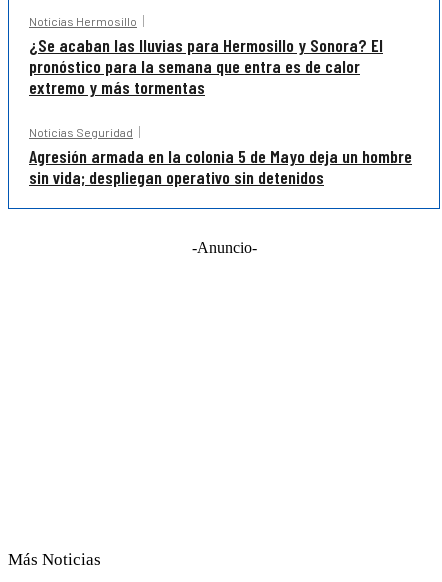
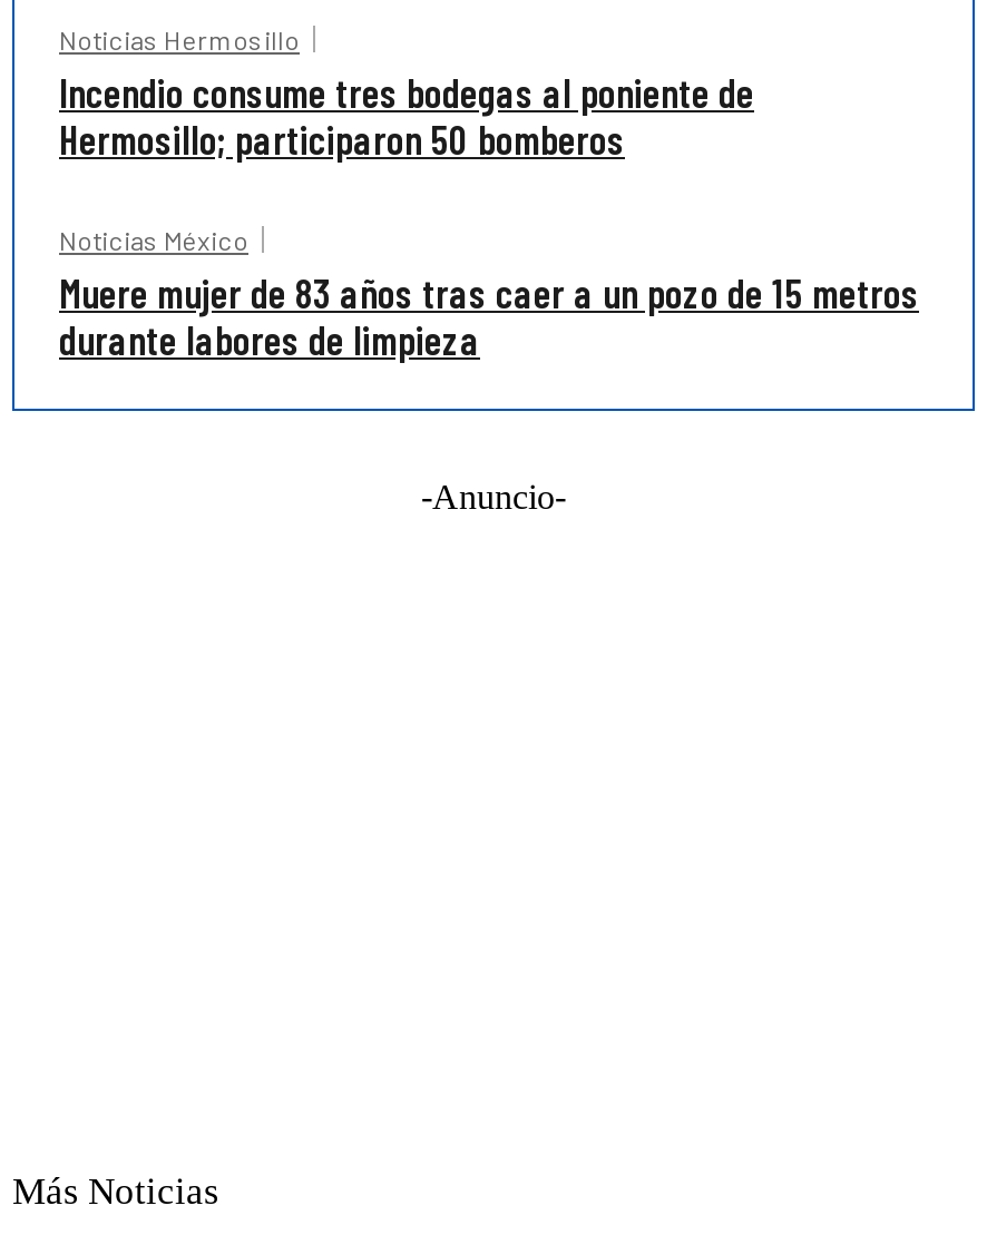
- ¿Se acaban las lluvias para Hermosillo y Sonora? El
- pronóstico para la semana que entra es de calor
- extremo y más tormentas
+ Incendio consume tres bodegas al poniente de
+ Hermosillo; participaron 50 bomberos

- Noticias Seguridad
- Agresión armada en la colonia 5 de Mayo deja un hombre
- sin vida; despliegan operativo sin detenidos
+ Noticias México
+ Muere mujer de 83 años tras caer a un pozo de 15 metros
+ durante labores de limpieza
